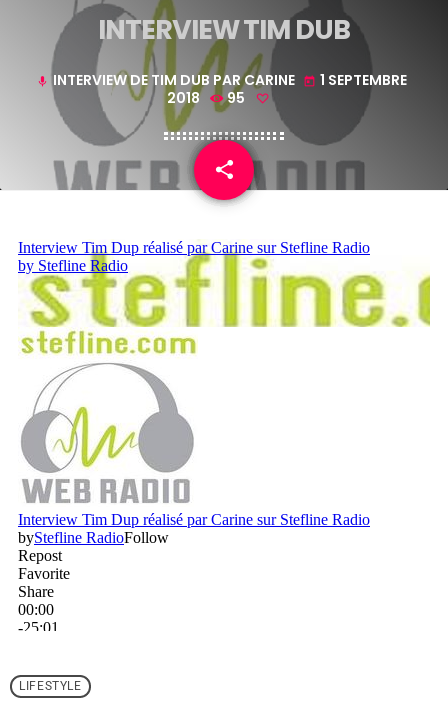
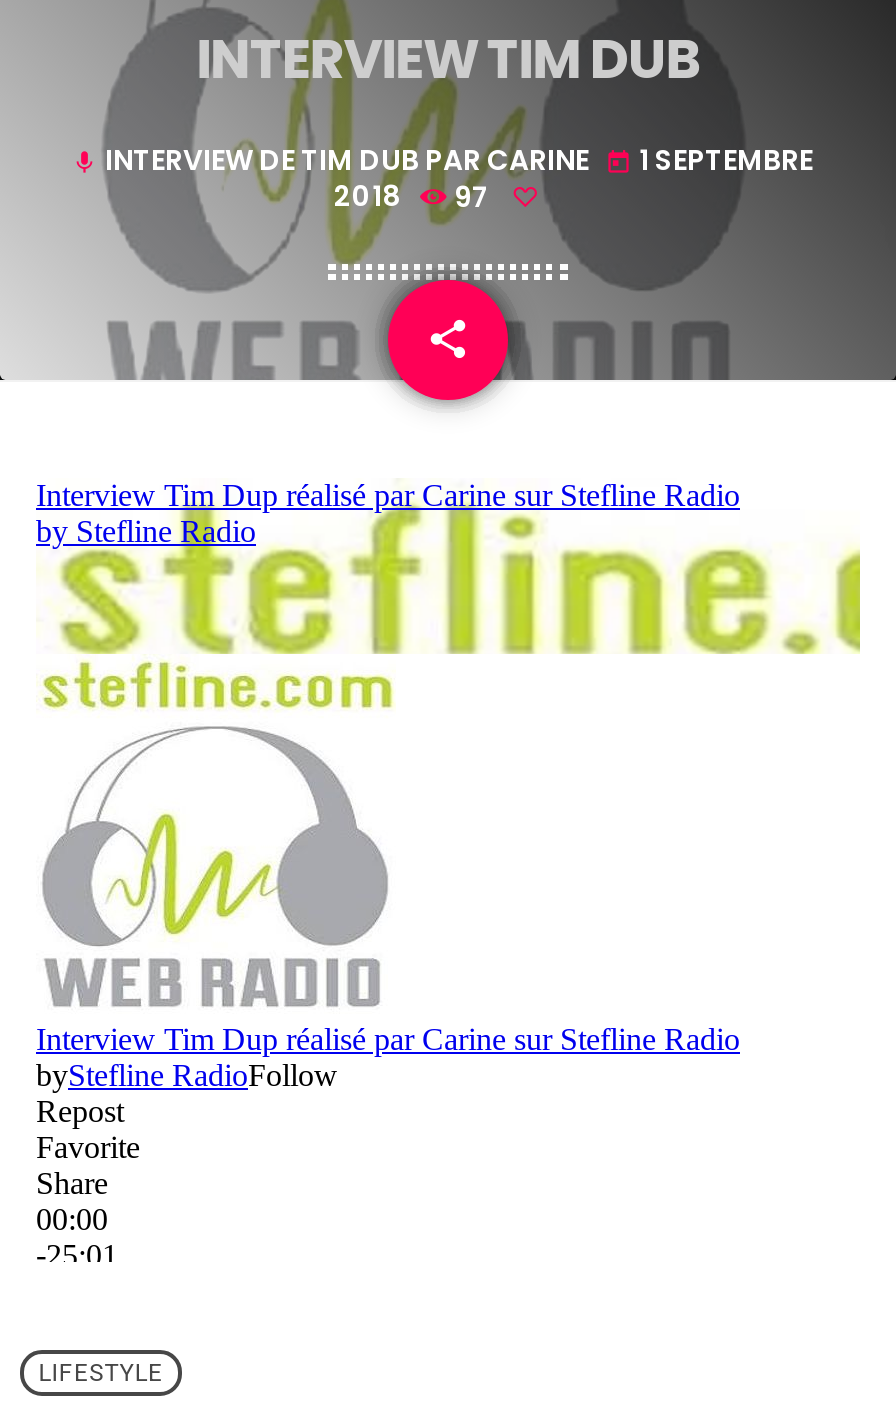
- 2018 95
+ 2018 97
